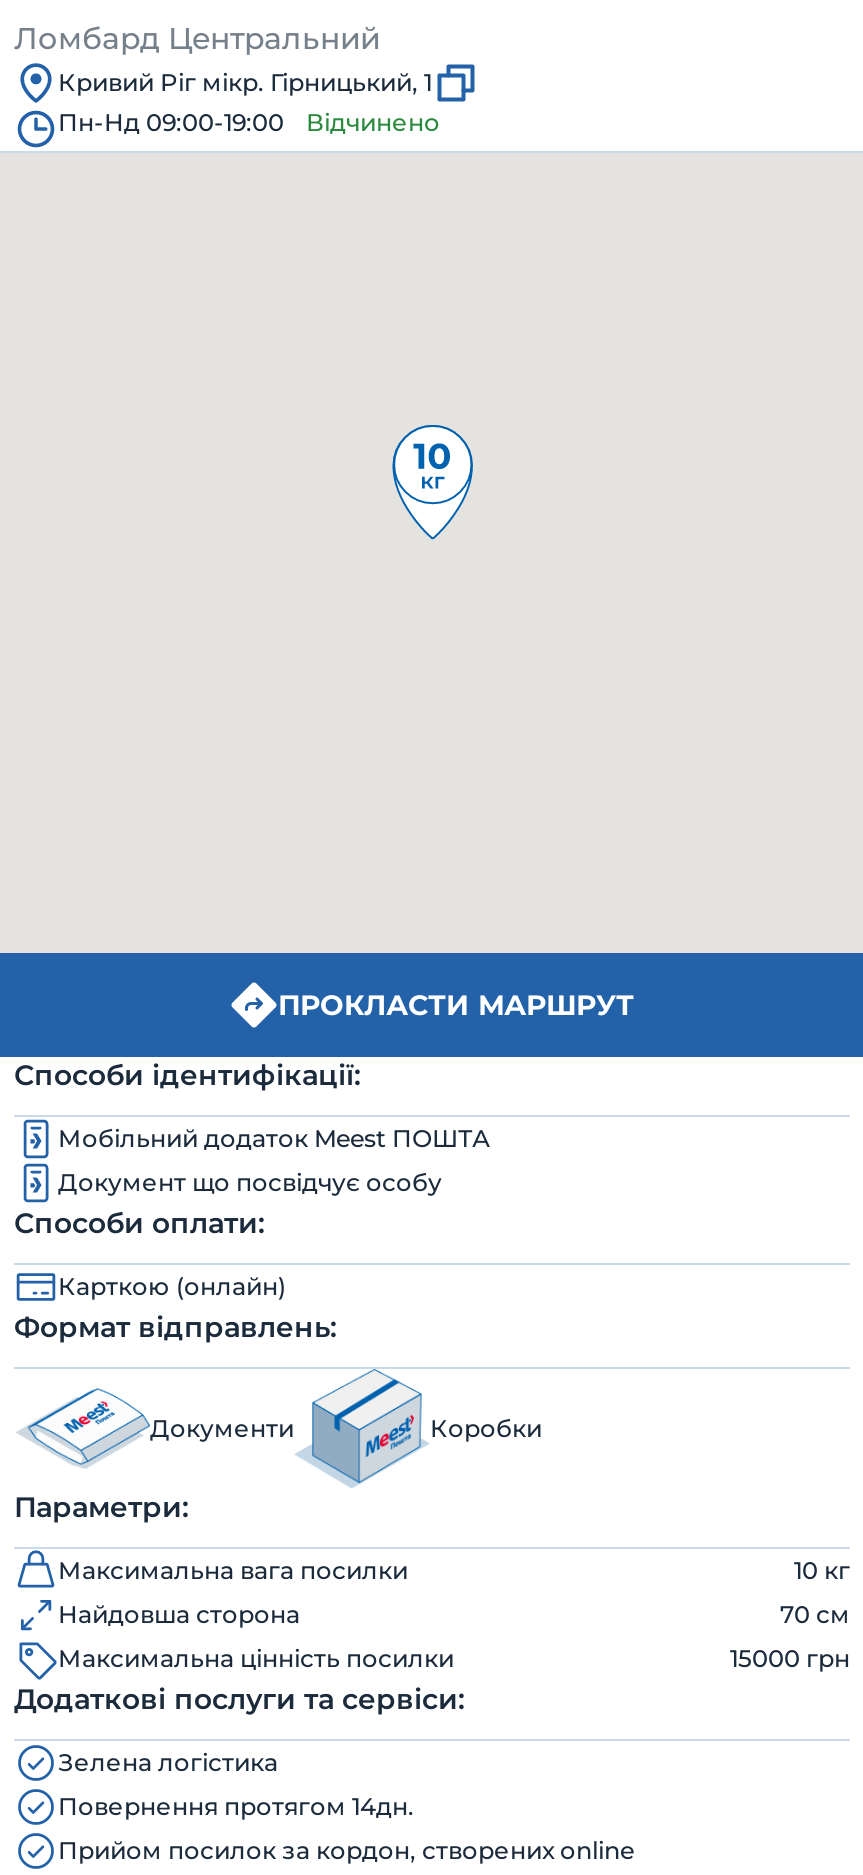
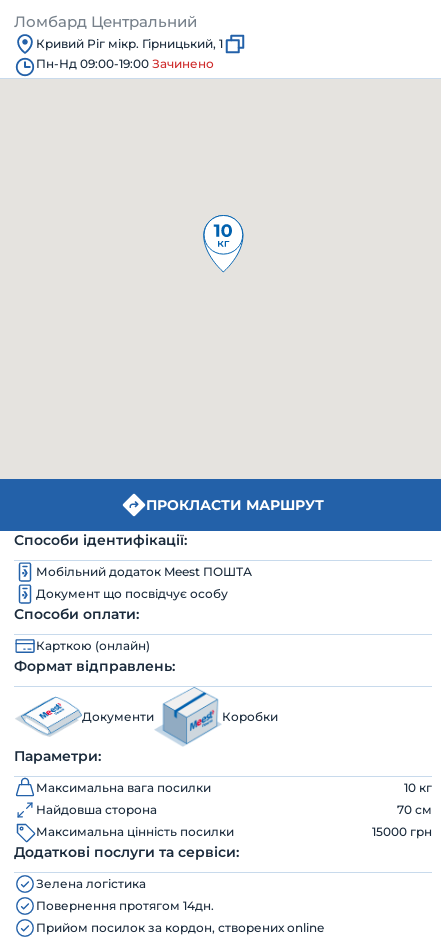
- Пн-Нд 09:00-19:00 Відчинено
+ Пн-Нд 09:00-19:00 Зачинено
